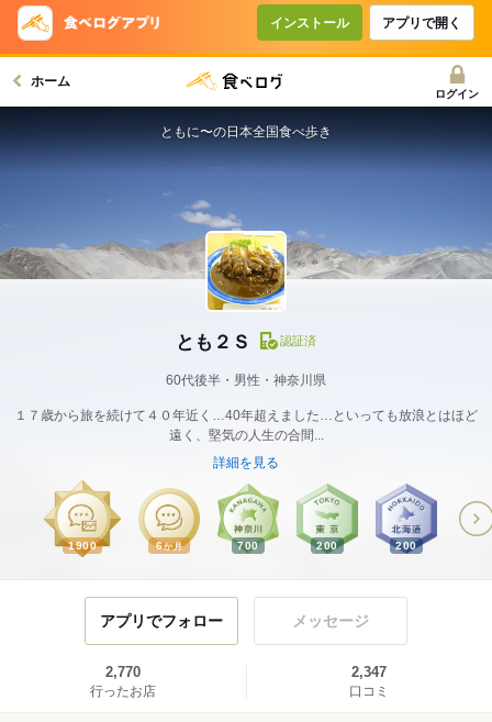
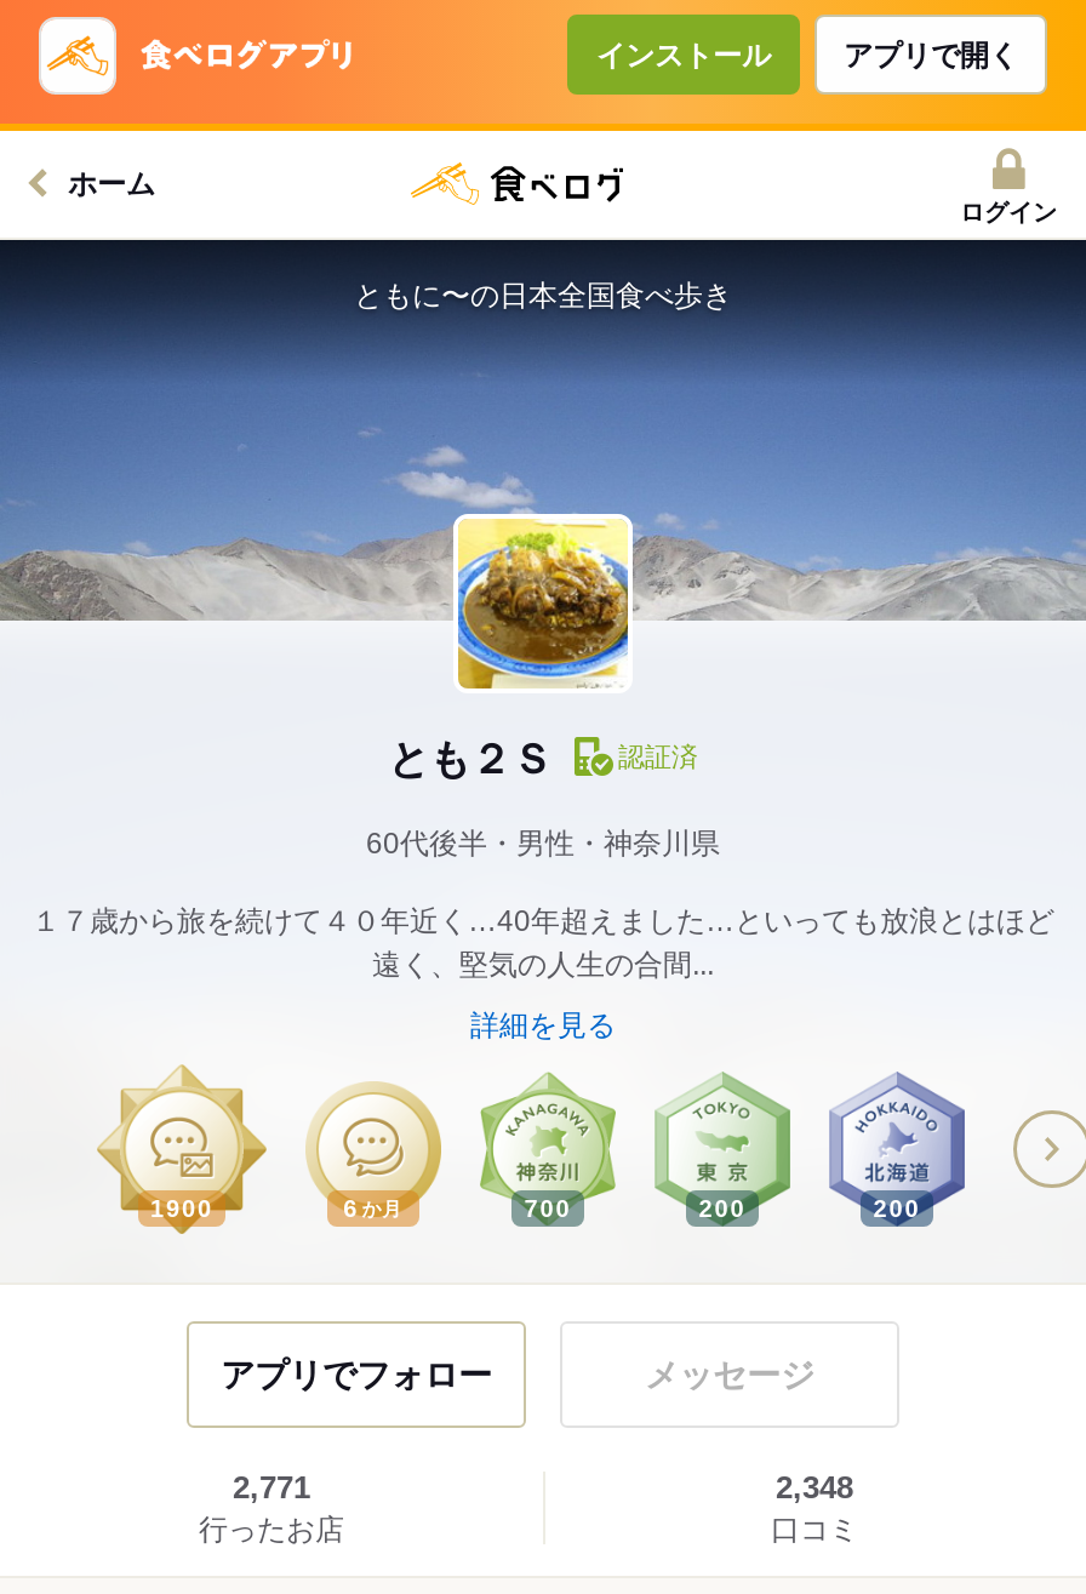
- 2,770
+ 2,771

- 2,347
+ 2,348
